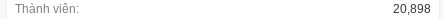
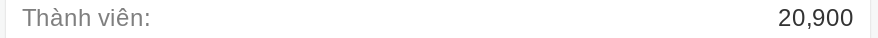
- 20,898
+ 20,900
